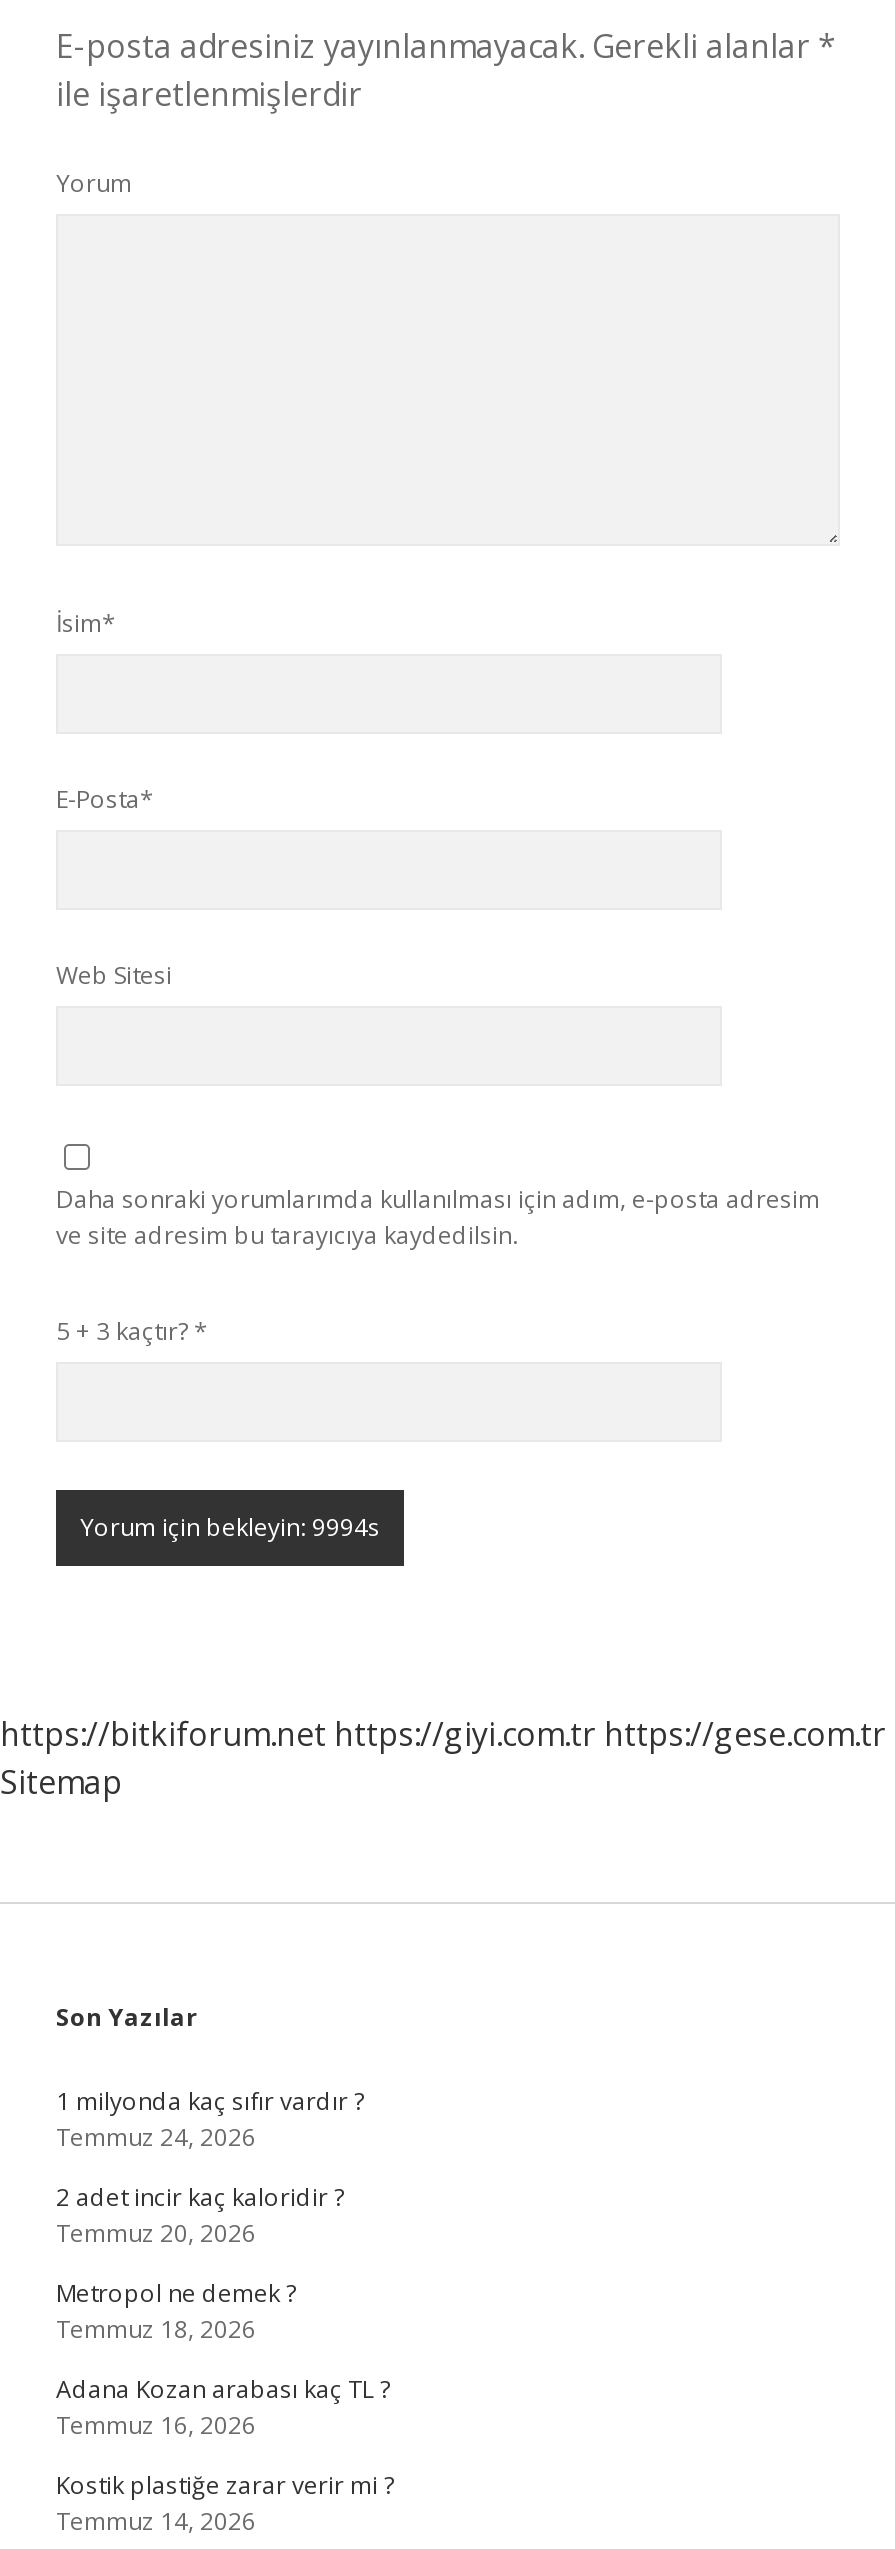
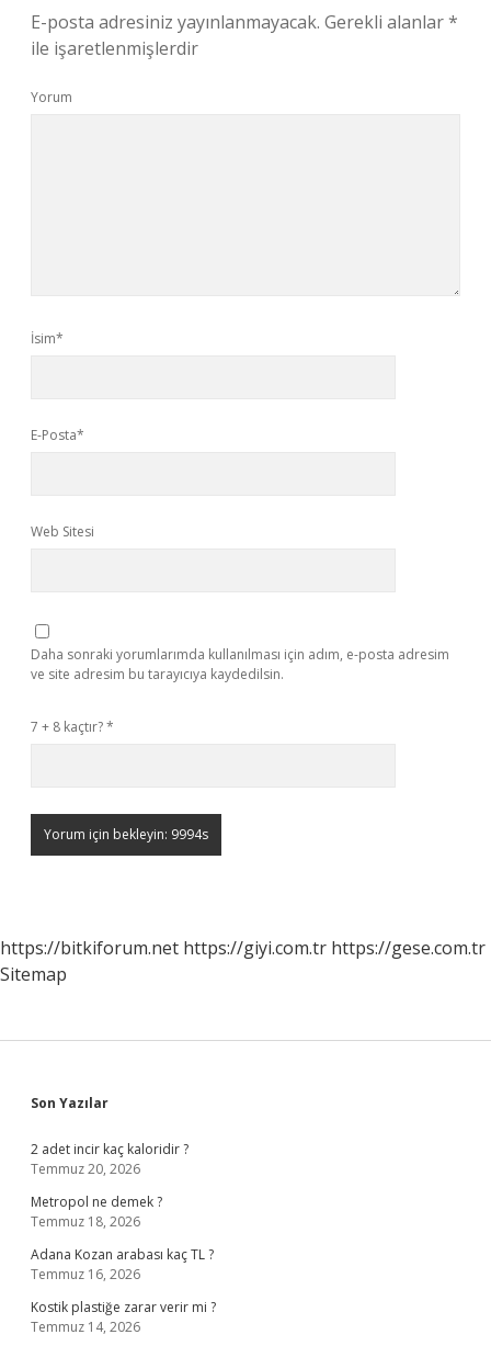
- 5 + 3 kaçtır? *
+ 7 + 8 kaçtır? *

- 1 milyonda kaç sıfır vardır ?
- Temmuz 24, 2026
